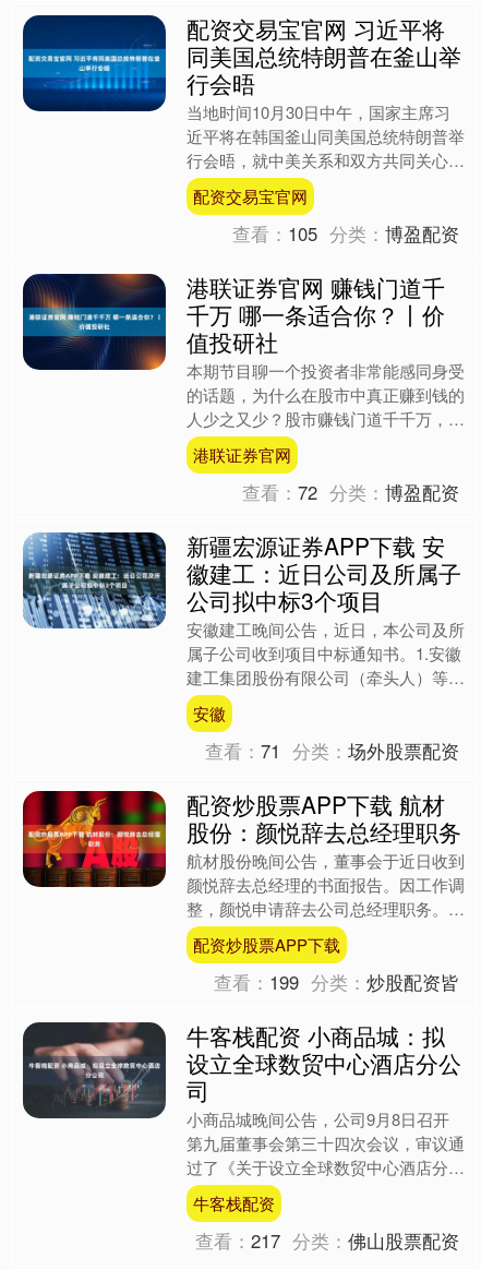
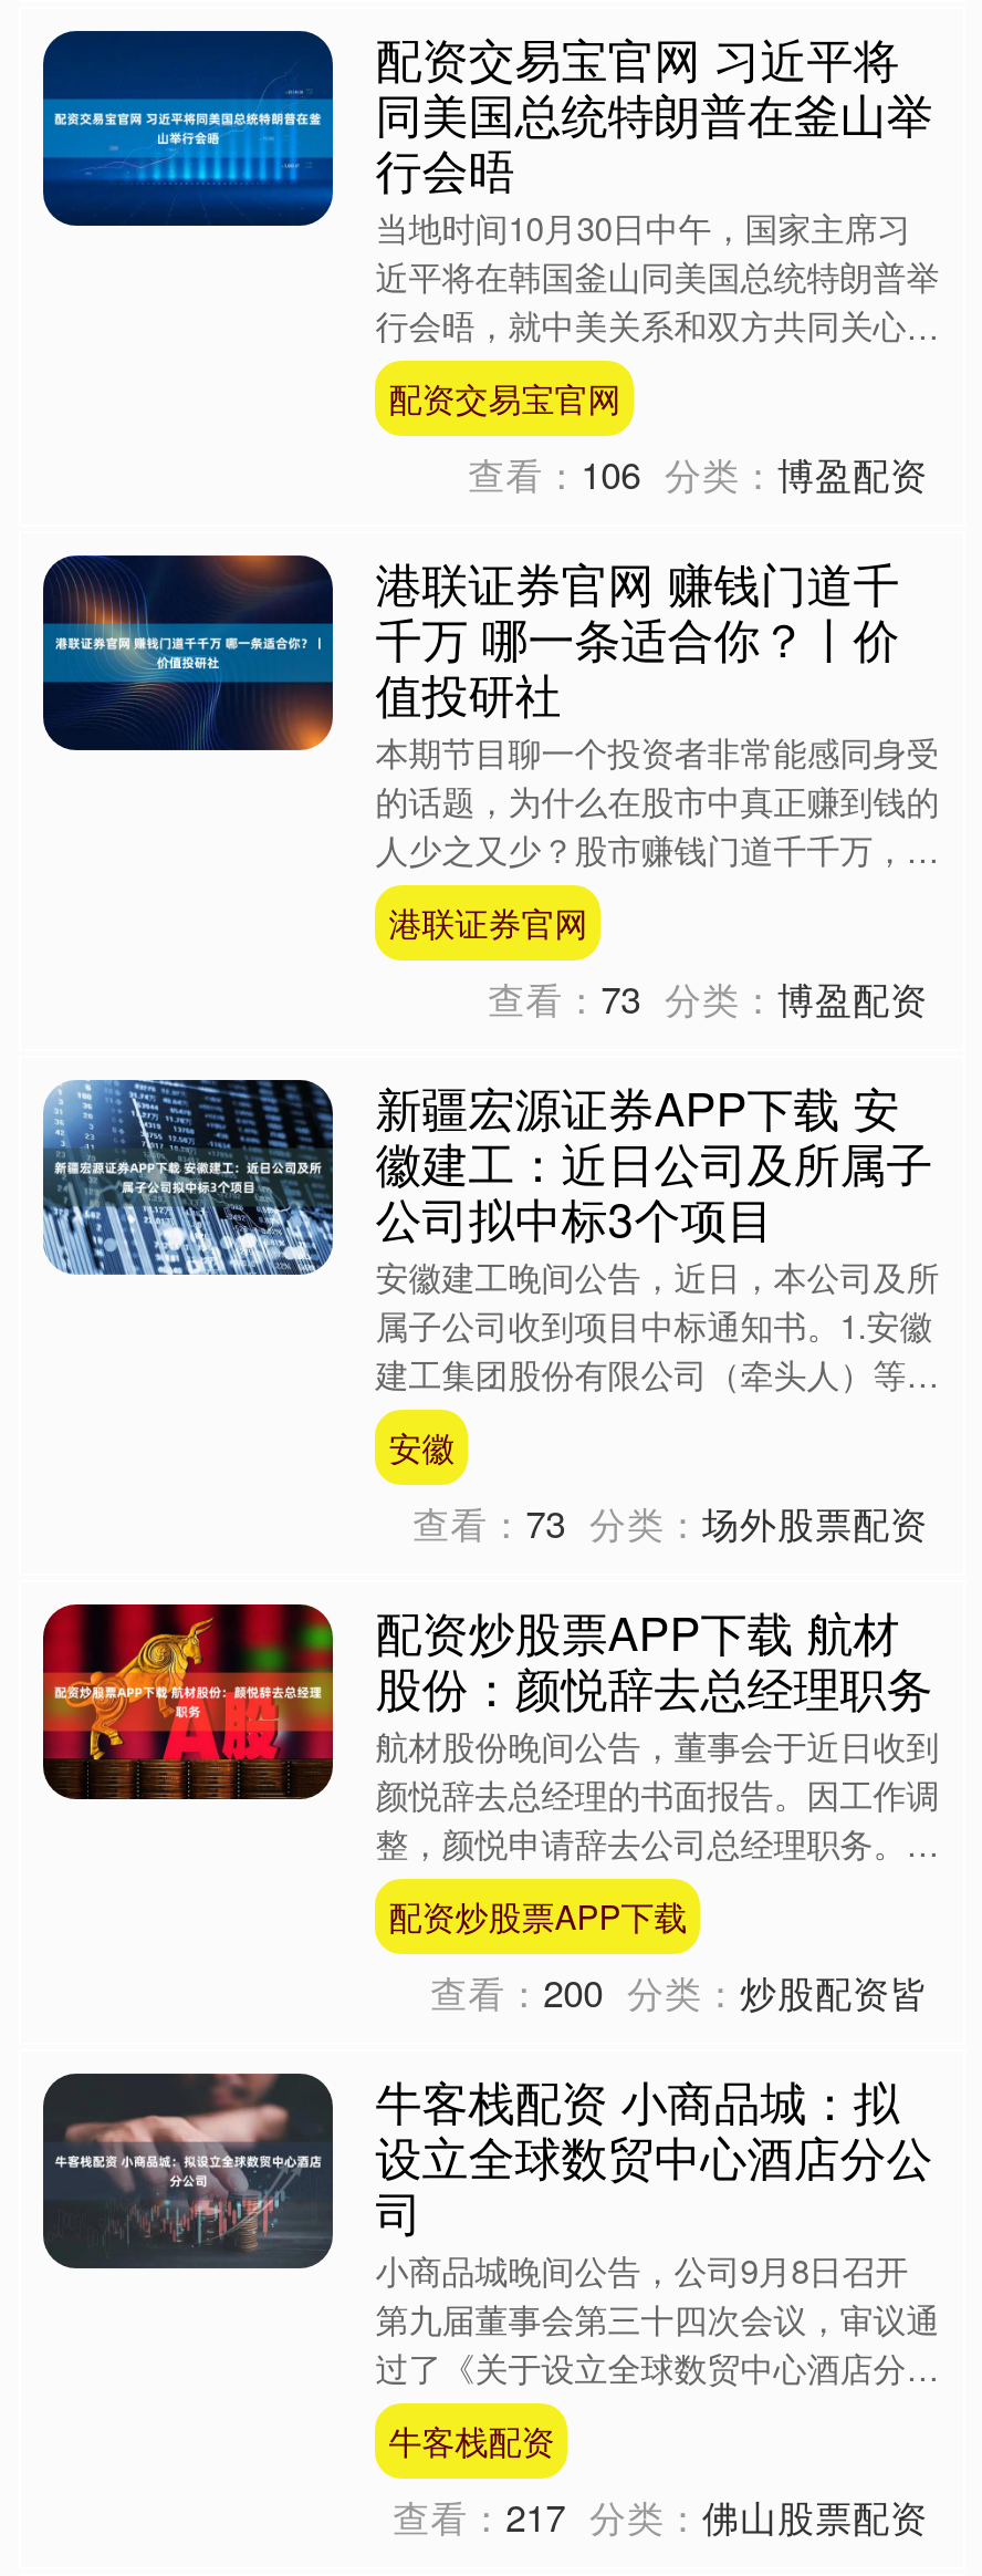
- 查看：105 分类：博盈配资
+ 查看：106 分类：博盈配资

- 查看：72 分类：博盈配资
+ 查看：73 分类：博盈配资

- 查看：71 分类：场外股票配资
+ 查看：73 分类：场外股票配资

- 查看：199 分类：炒股配资皆
+ 查看：200 分类：炒股配资皆
